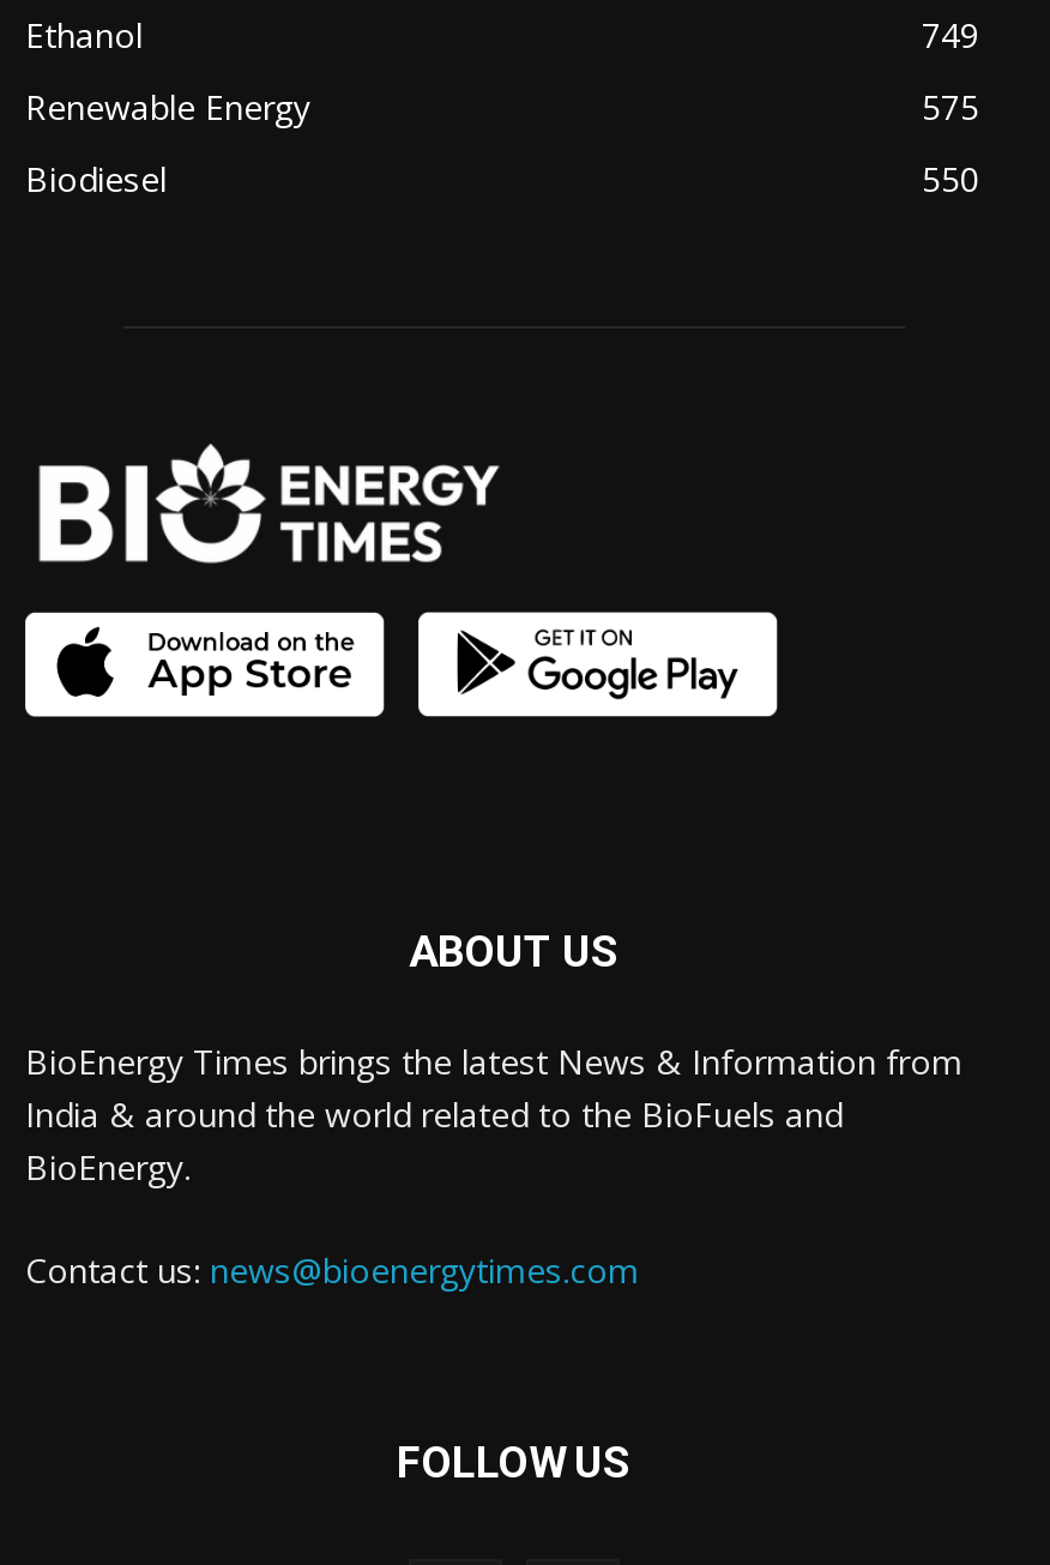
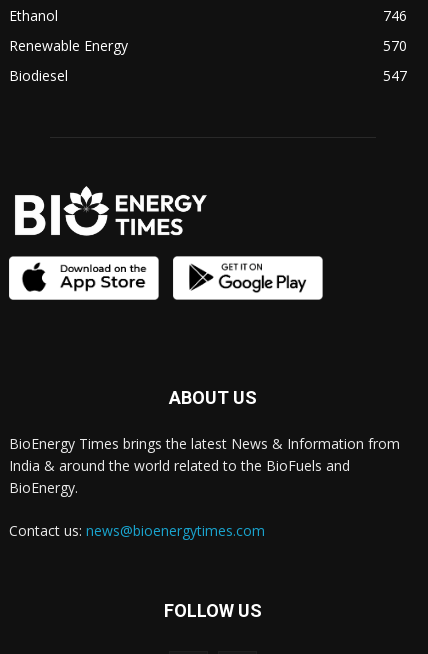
- 749
+ 746

- 575
+ 570

- 550
+ 547
